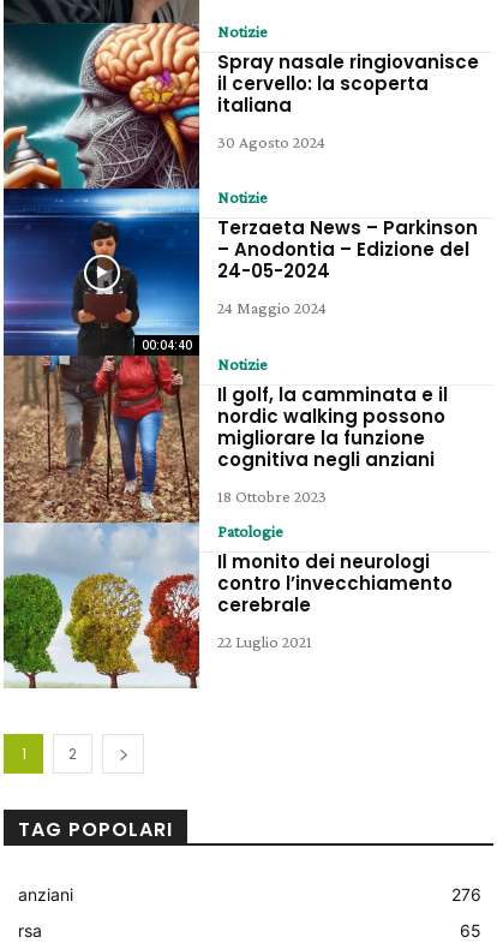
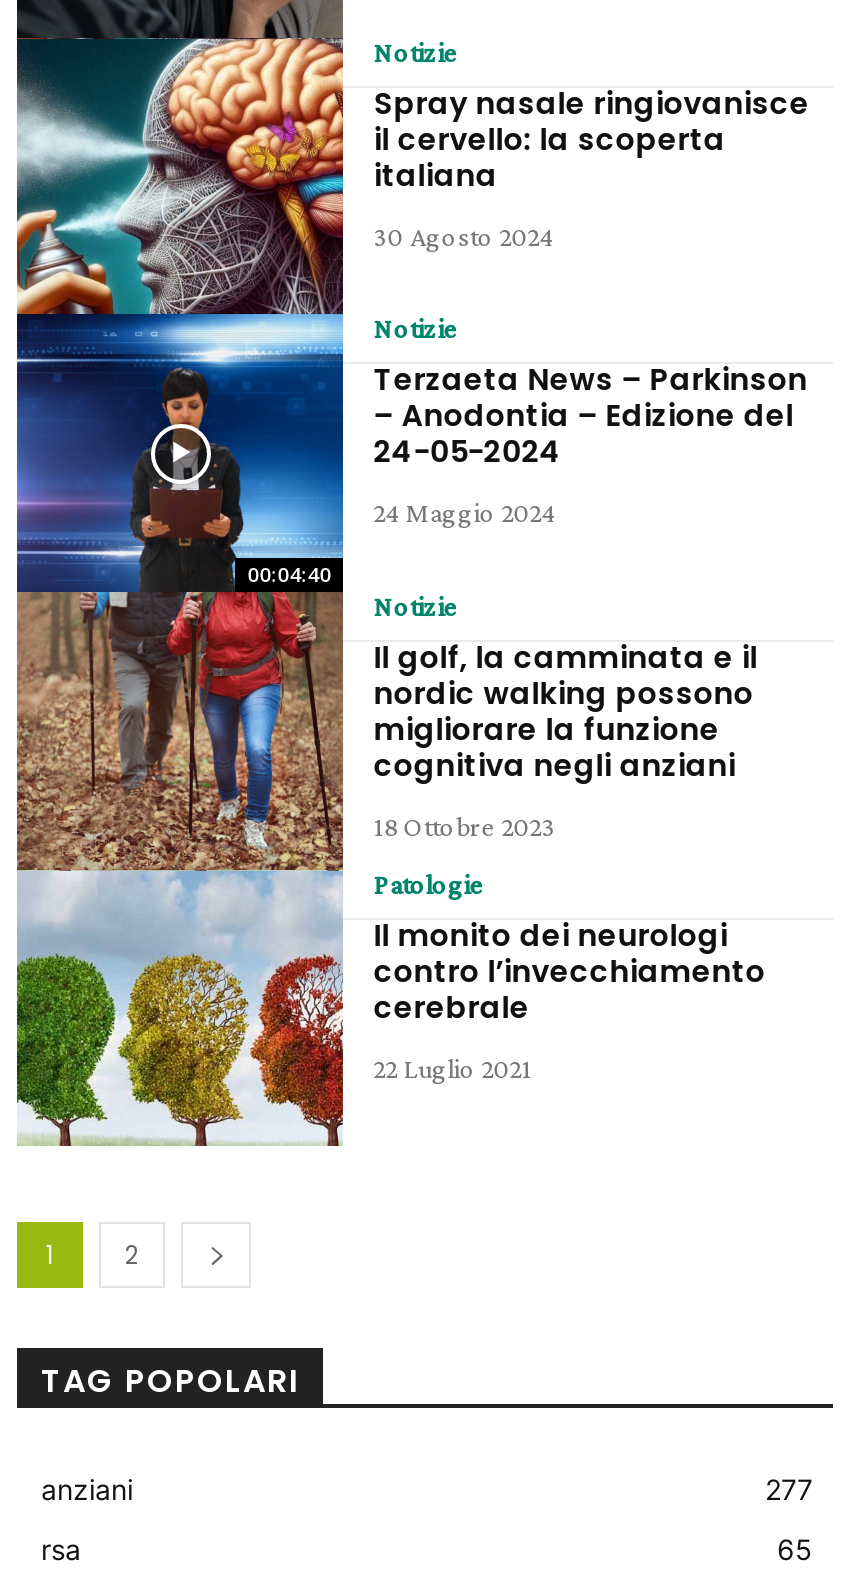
- 276
+ 277
